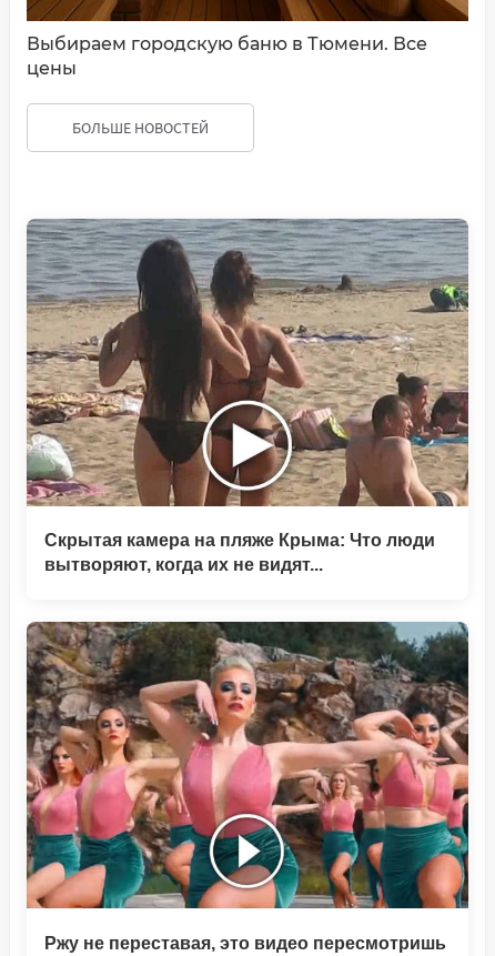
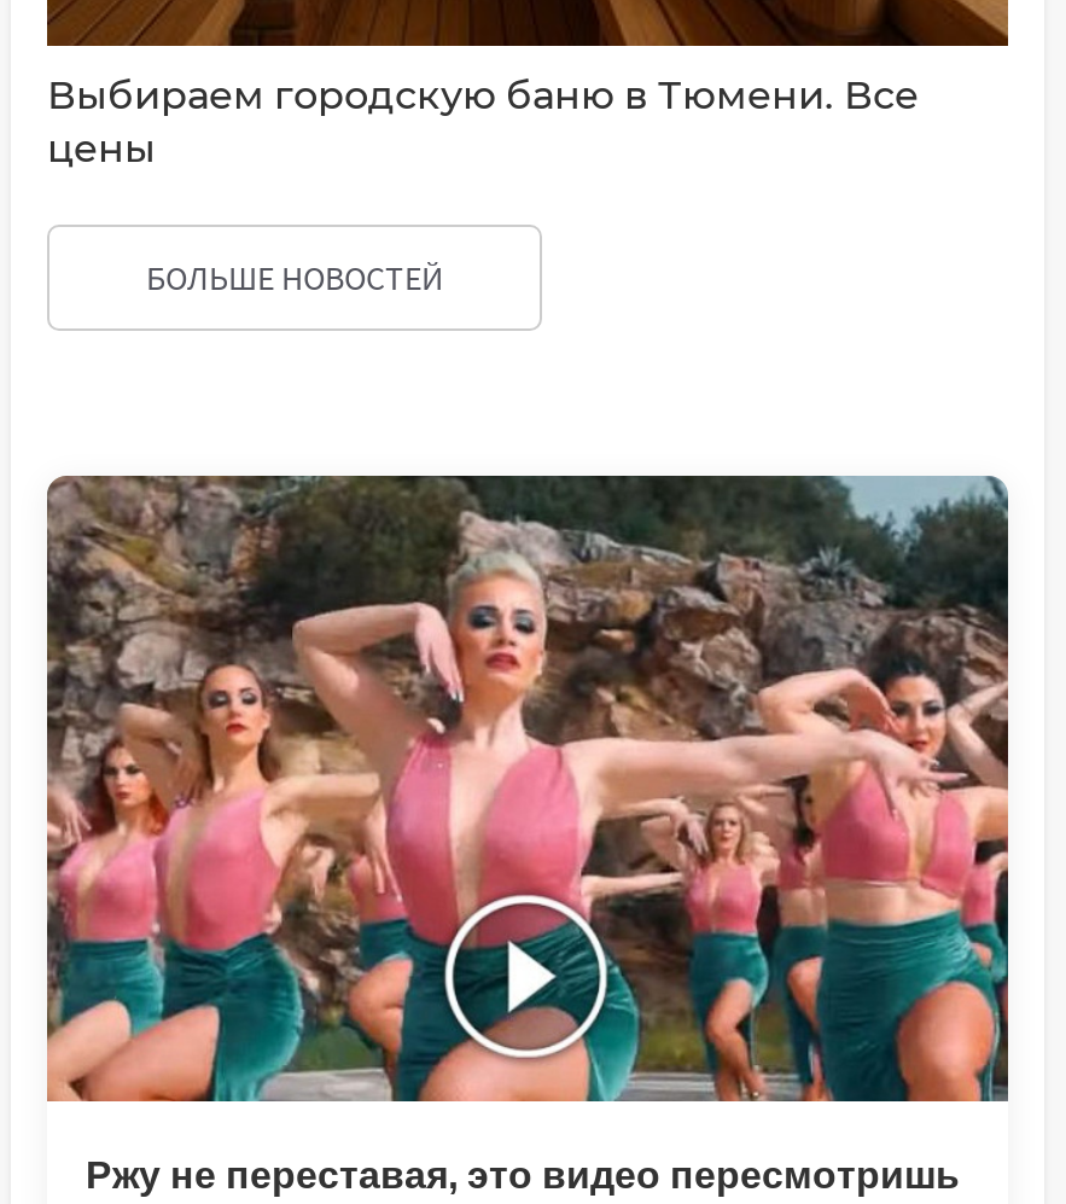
- [image]
- Скрытая камера на пляже Крыма: Что люди
- вытворяют, когда их не видят...
